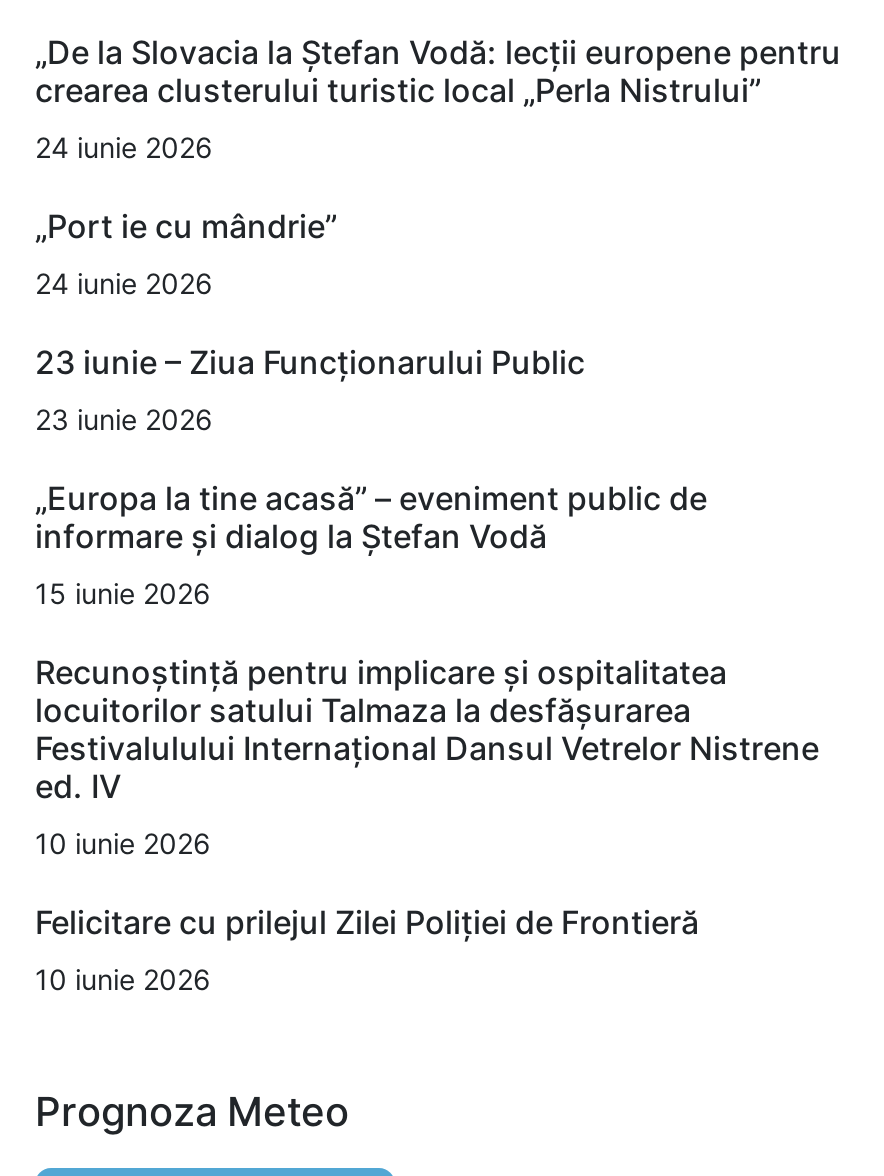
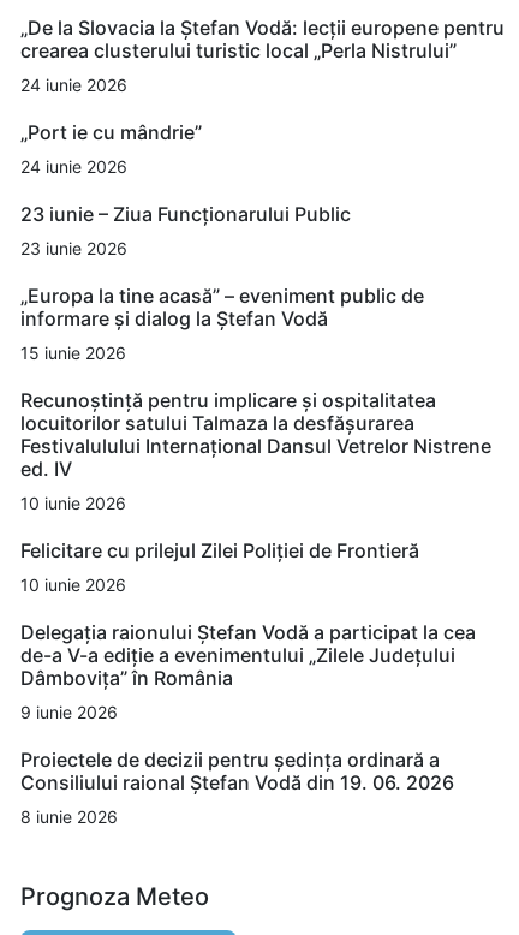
+ Delegația raionului Ștefan Vodă a participat la cea
+ de-a V-a ediție a evenimentului „Zilele Județului
+ Dâmbovița” în România
+ 9 iunie 2026
+ Proiectele de decizii pentru ședința ordinară a
+ Consiliului raional Ștefan Vodă din 19. 06. 2026
+ 8 iunie 2026
